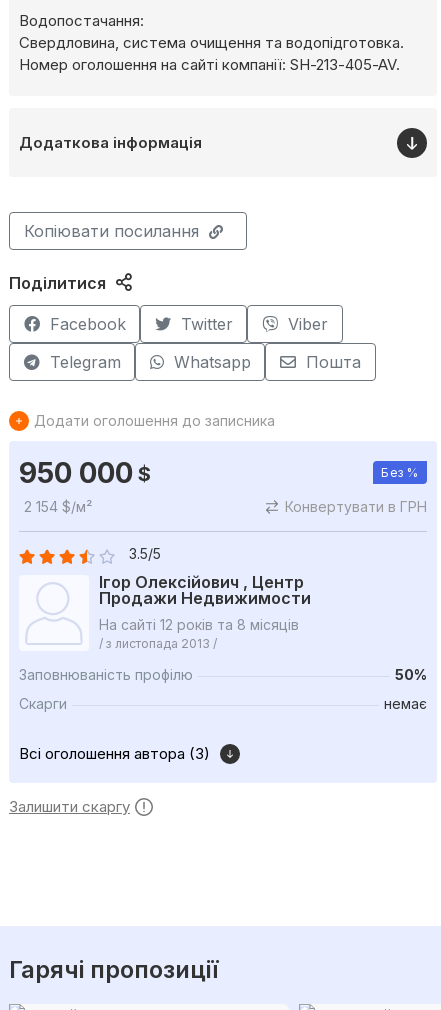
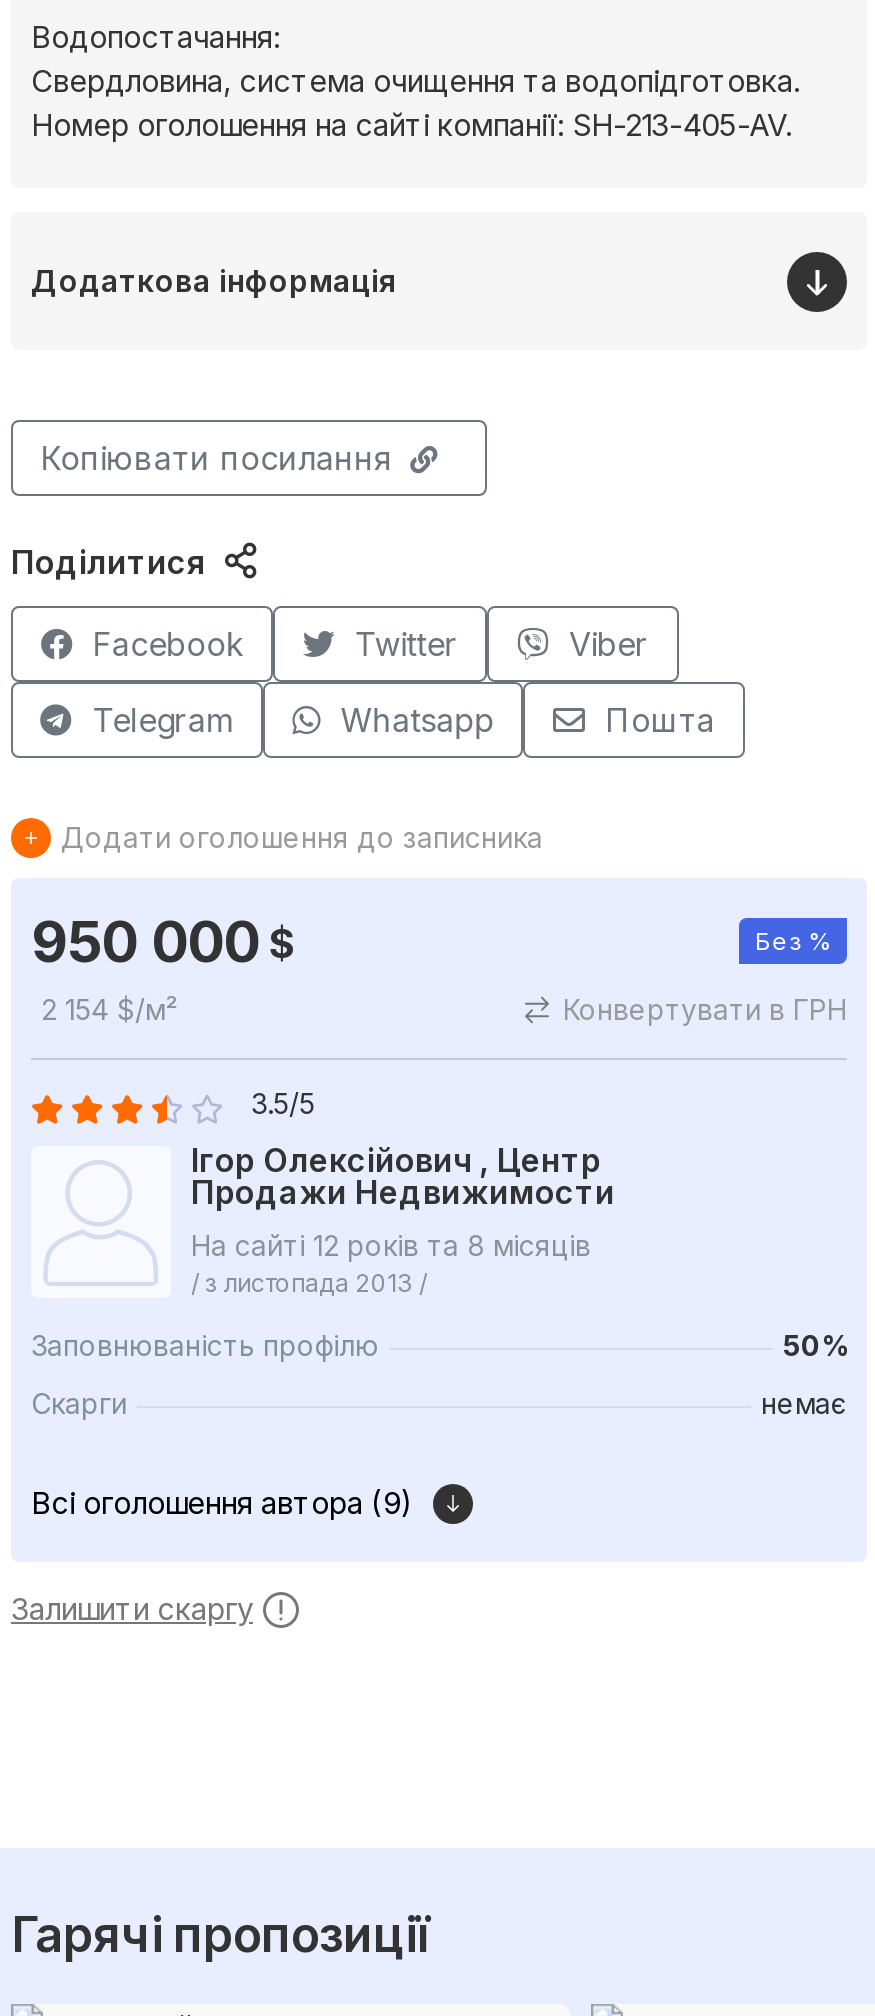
- Всі оголошення автора (3)
+ Всі оголошення автора (9)
